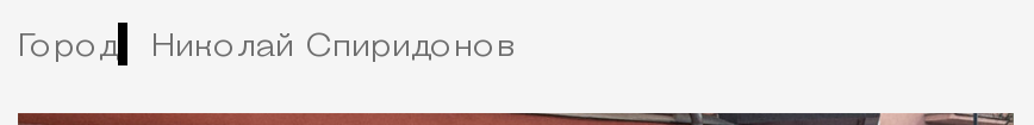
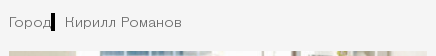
- Николай Спиридонов
+ Кирилл Романов
